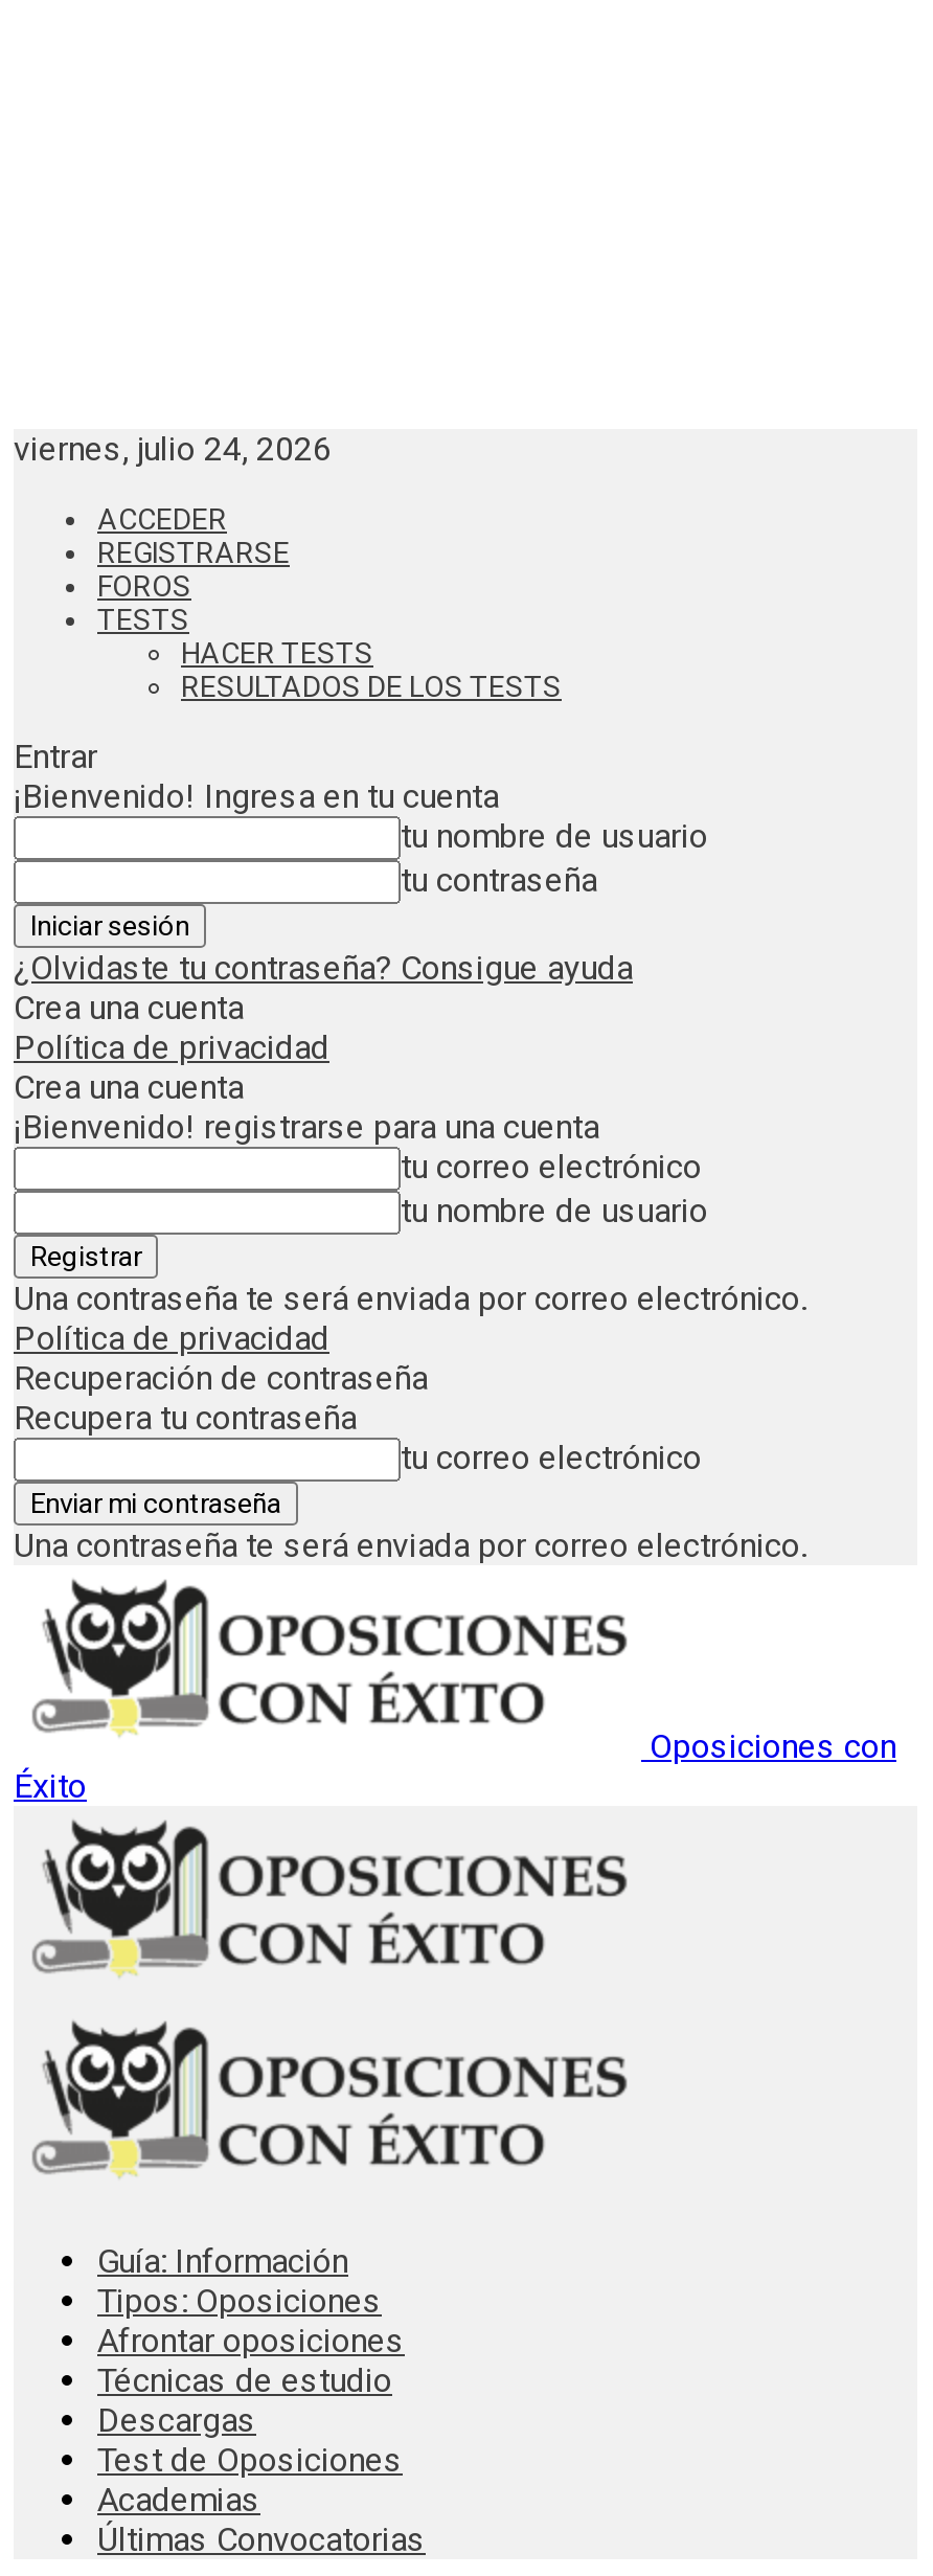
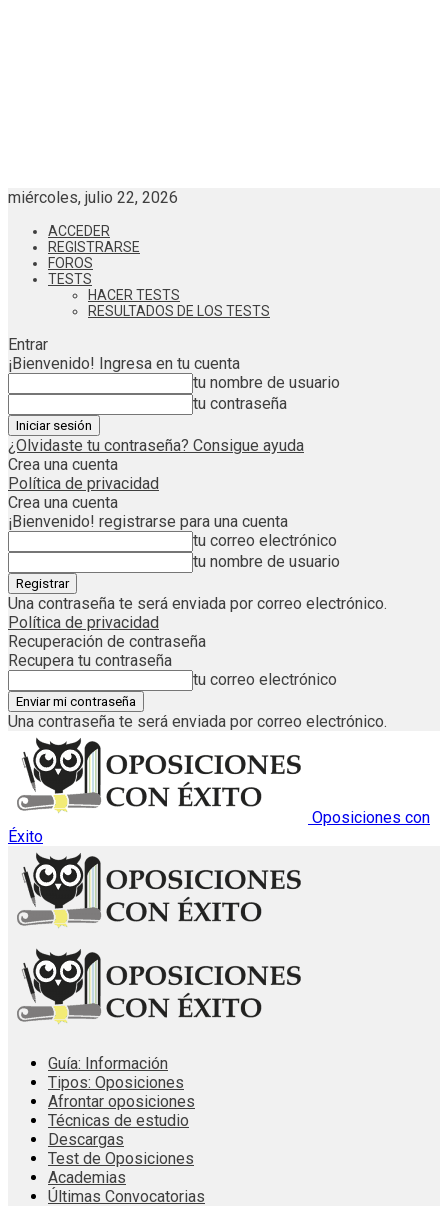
- viernes, julio 24, 2026
+ miércoles, julio 22, 2026
